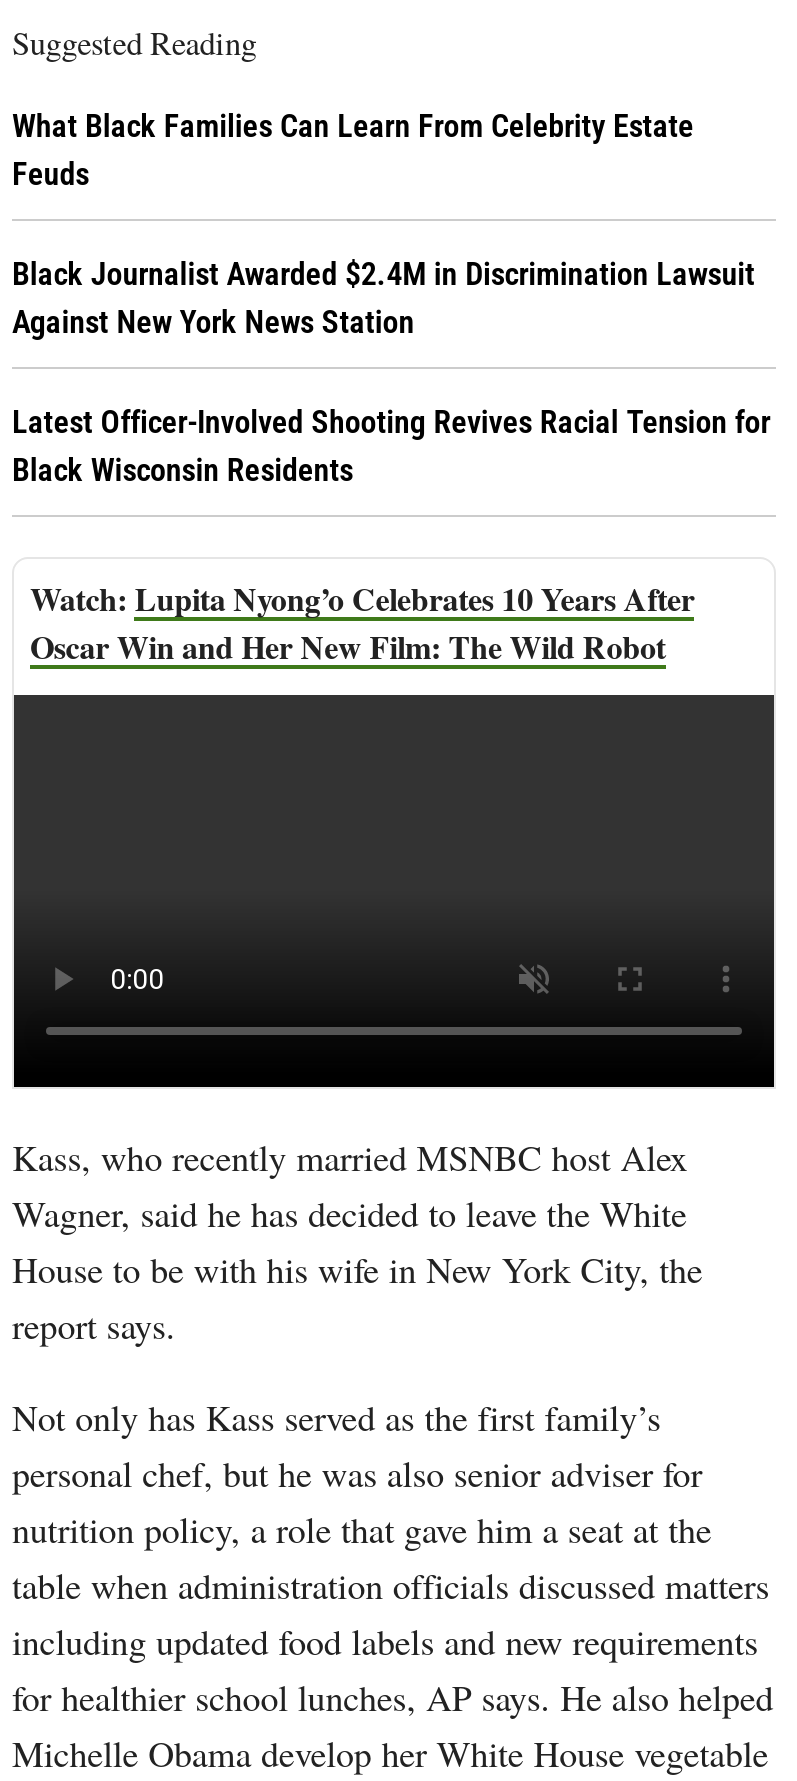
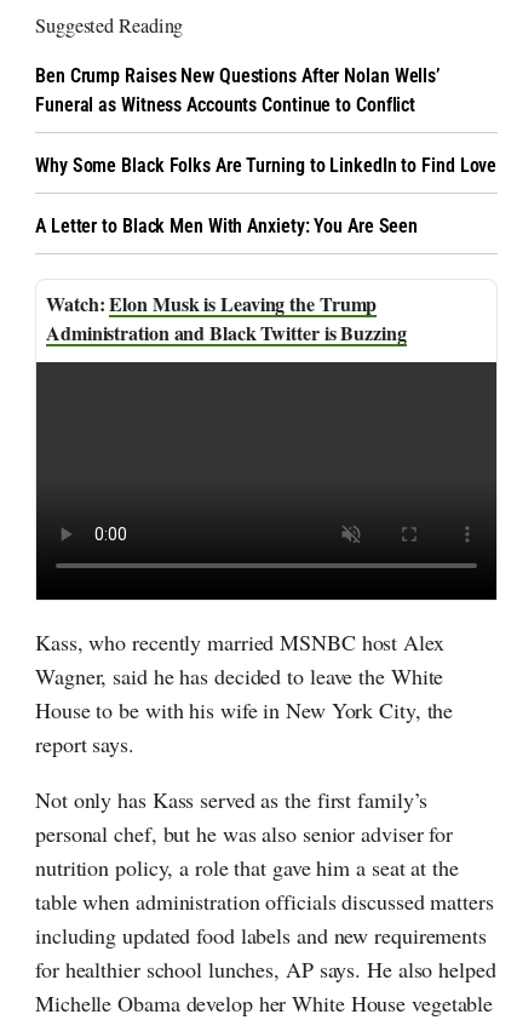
- What Black Families Can Learn From Celebrity Estate
- Feuds
+ Ben Crump Raises New Questions After Nolan Wells’
+ Funeral as Witness Accounts Continue to Conflict

- Black Journalist Awarded $2.4M in Discrimination Lawsuit
- Against New York News Station
+ Why Some Black Folks Are Turning to LinkedIn to Find Love

- Latest Officer-Involved Shooting Revives Racial Tension for
- Black Wisconsin Residents
+ A Letter to Black Men With Anxiety: You Are Seen

- Lupita Nyong’o Celebrates 10 Years After
- Oscar Win and Her New Film: The Wild Robot
+ Elon Musk is Leaving the Trump
+ Administration and Black Twitter is Buzzing
